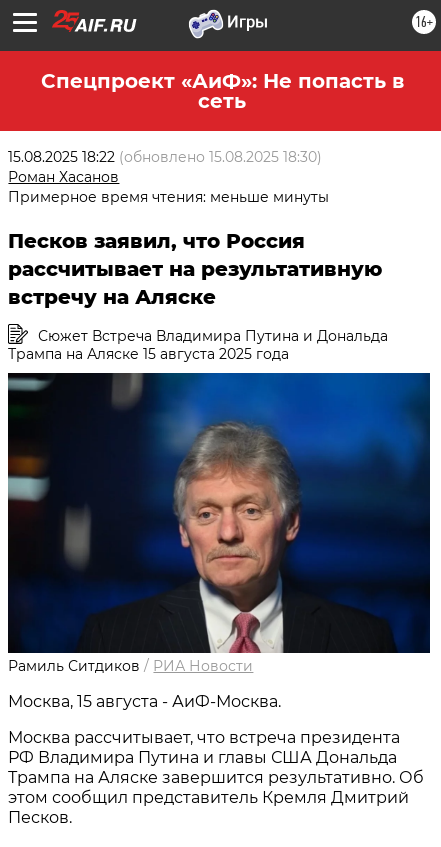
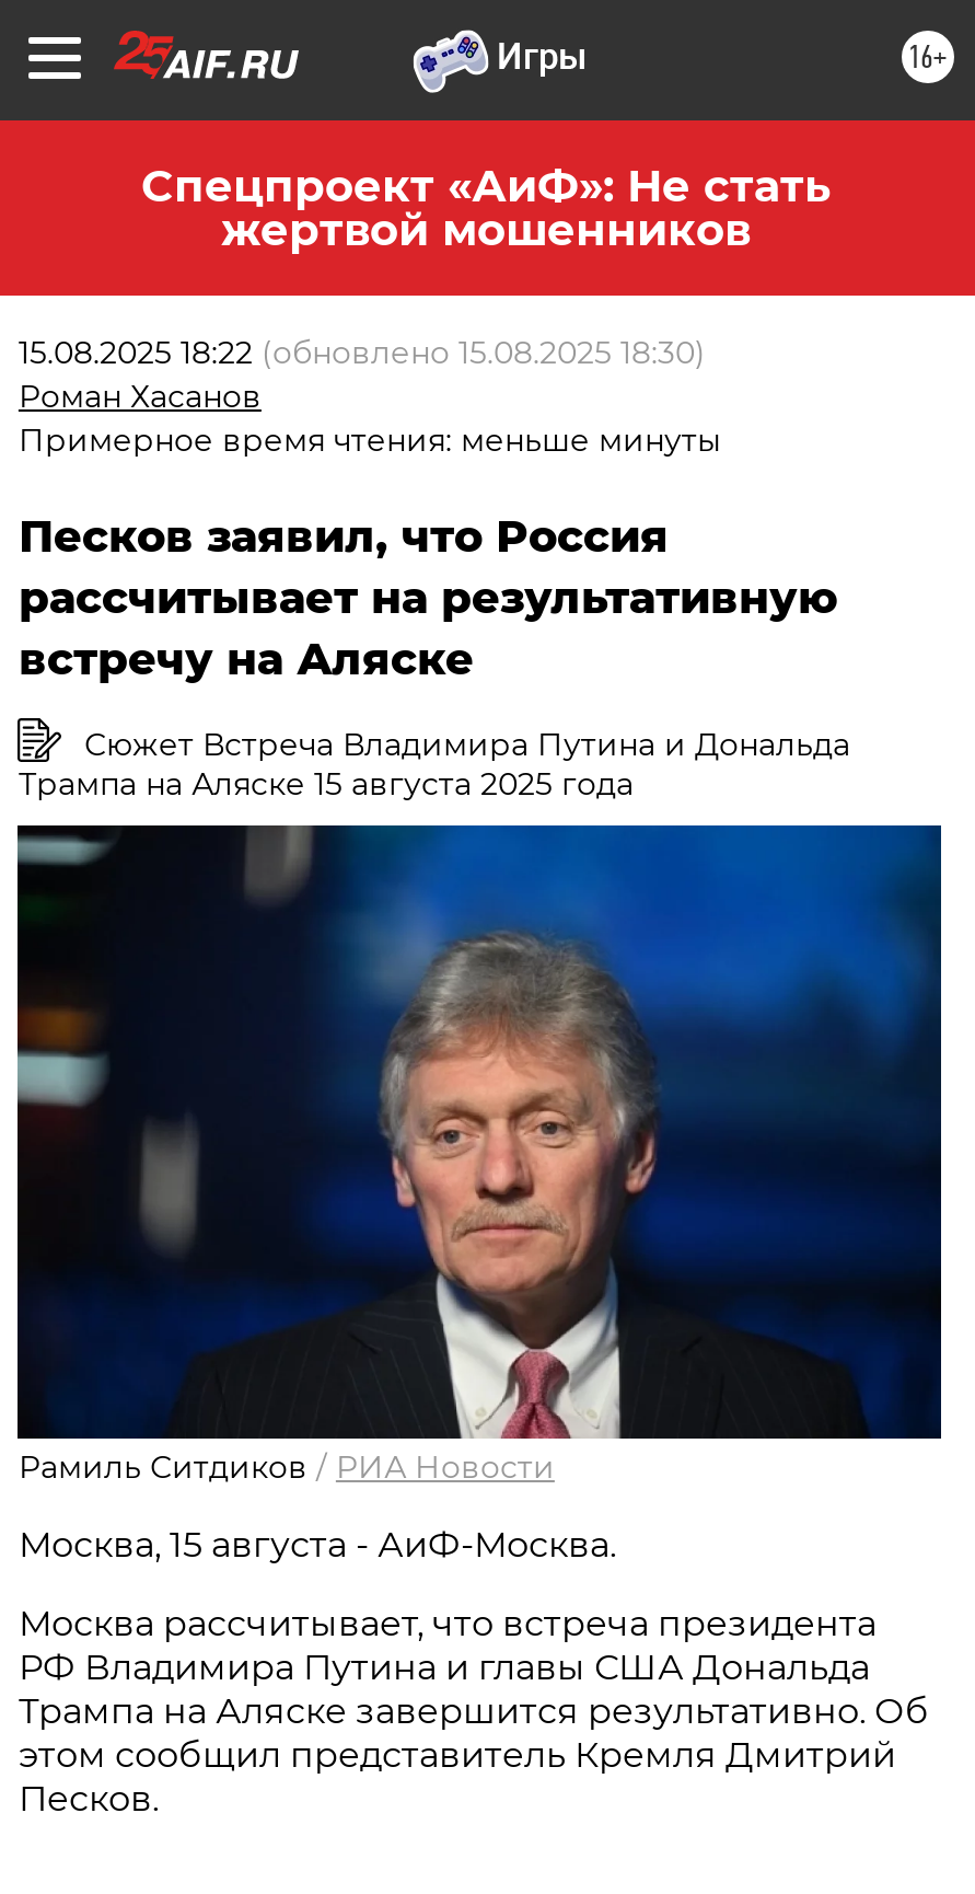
- Спецпроект «АиФ»: Не попасть в
- сеть
+ Спецпроект «АиФ»: Не стать
+ жертвой мошенников
